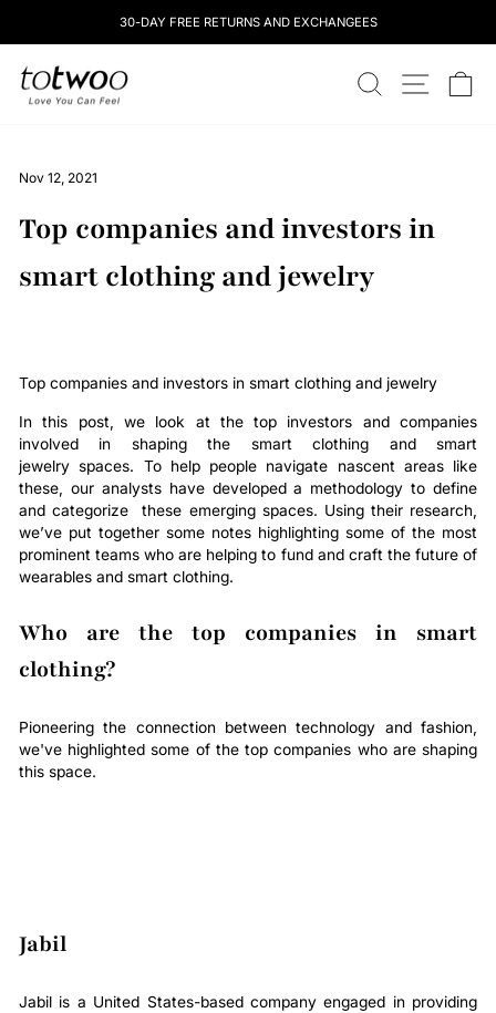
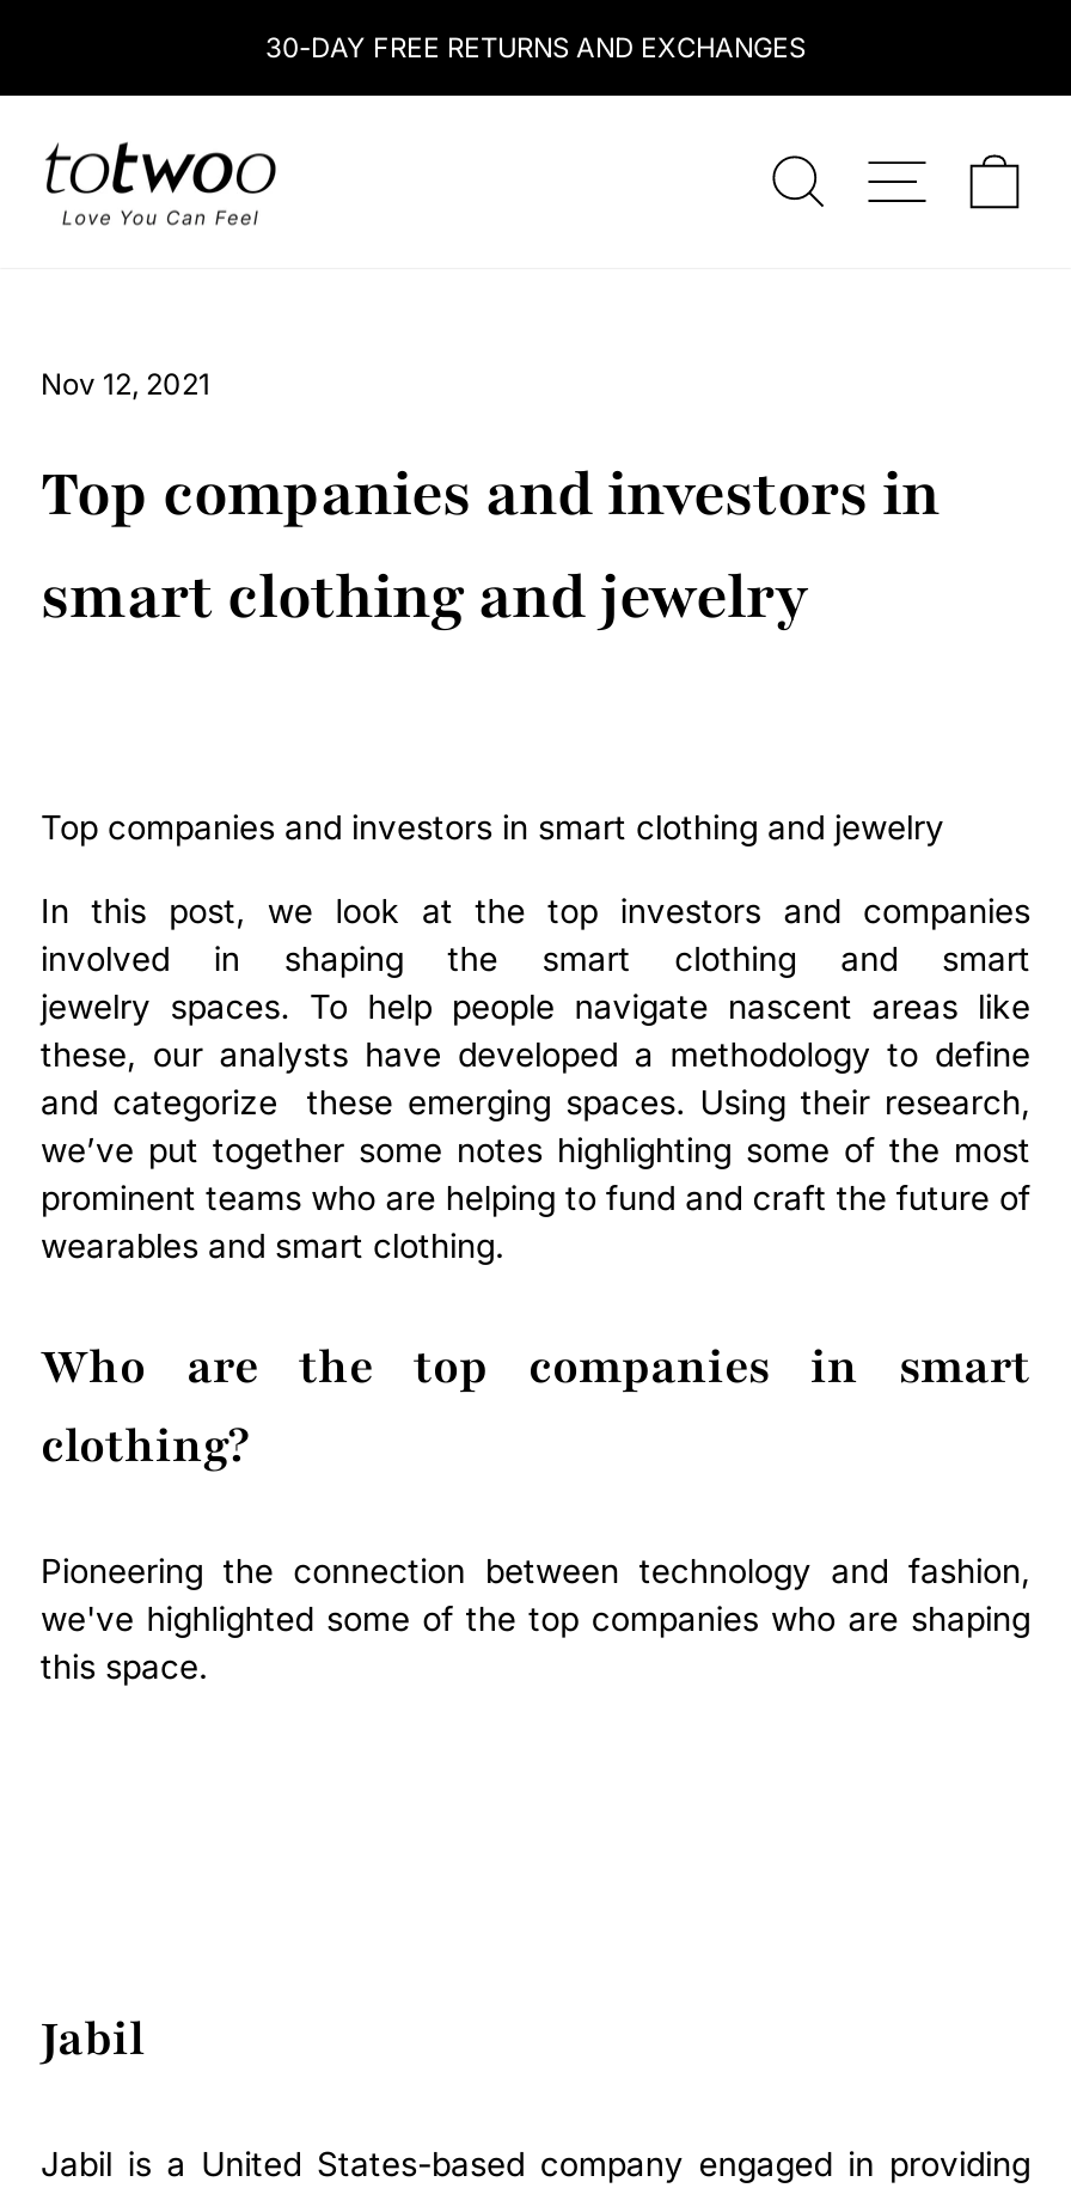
- 30-DAY FREE RETURNS AND EXCHANGEES
+ 30-DAY FREE RETURNS AND EXCHANGES
